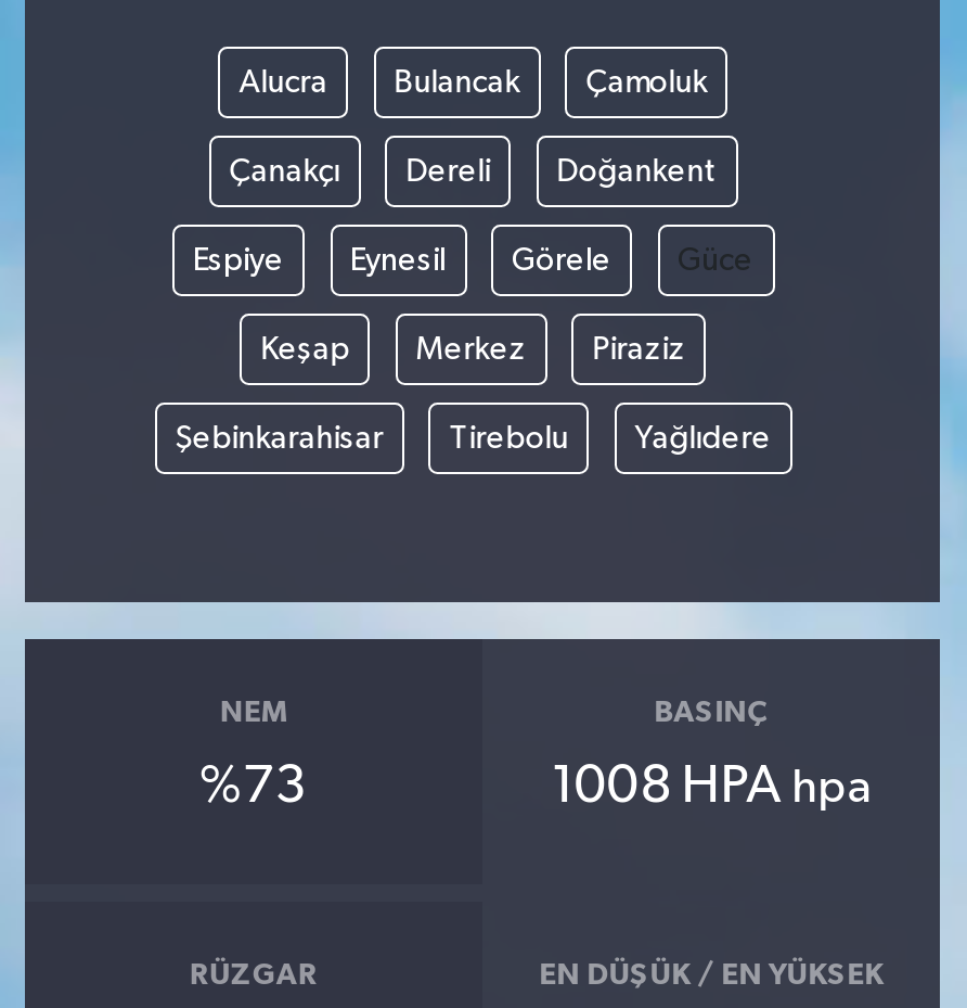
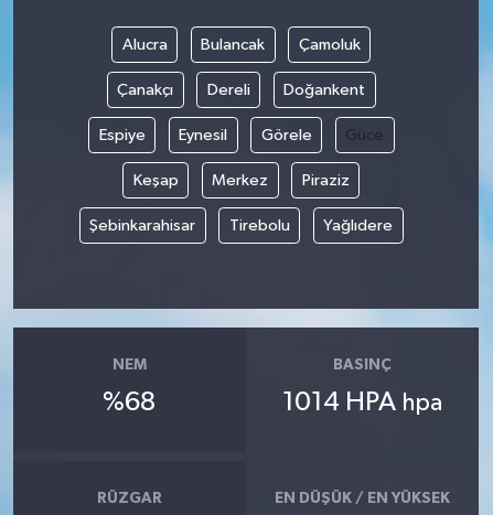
- %73
+ %68

- 1008 HPA hpa
+ 1014 HPA hpa
